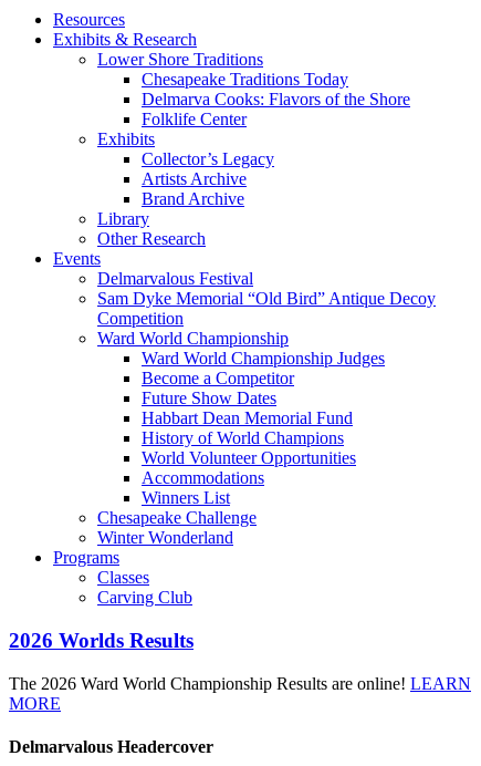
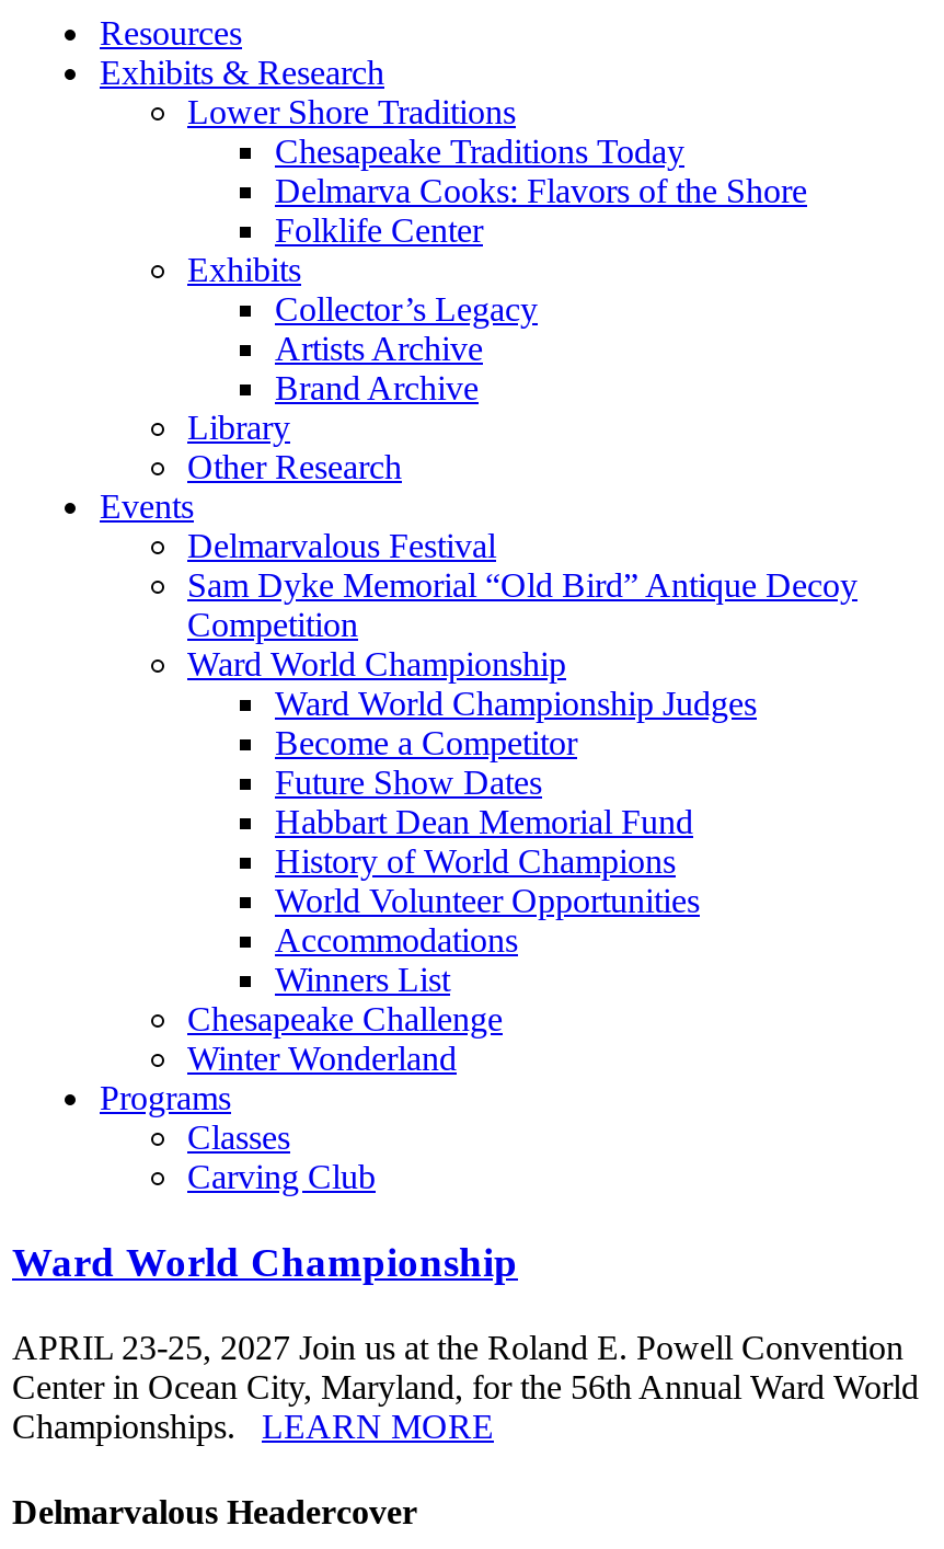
- 2026 Worlds Results
+ Ward World Championship

- The 2026 Ward World Championship Results are online! LEARN
- MORE
+ APRIL 23-25, 2027 Join us at the Roland E. Powell Convention
+ Center in Ocean City, Maryland, for the 56th Annual Ward World
+ Championships. LEARN MORE
